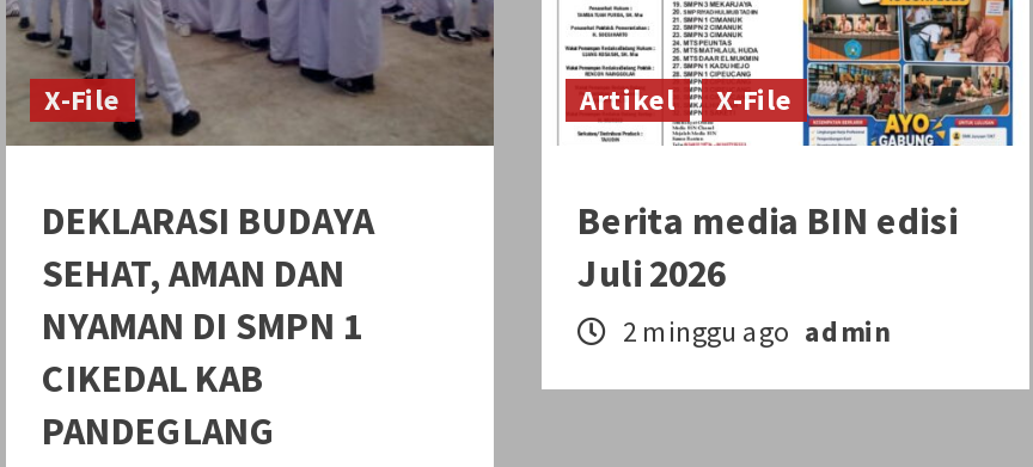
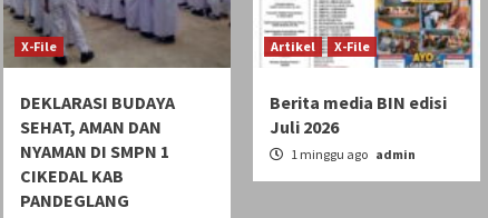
- 2 minggu ago admin
+ 1 minggu ago admin
